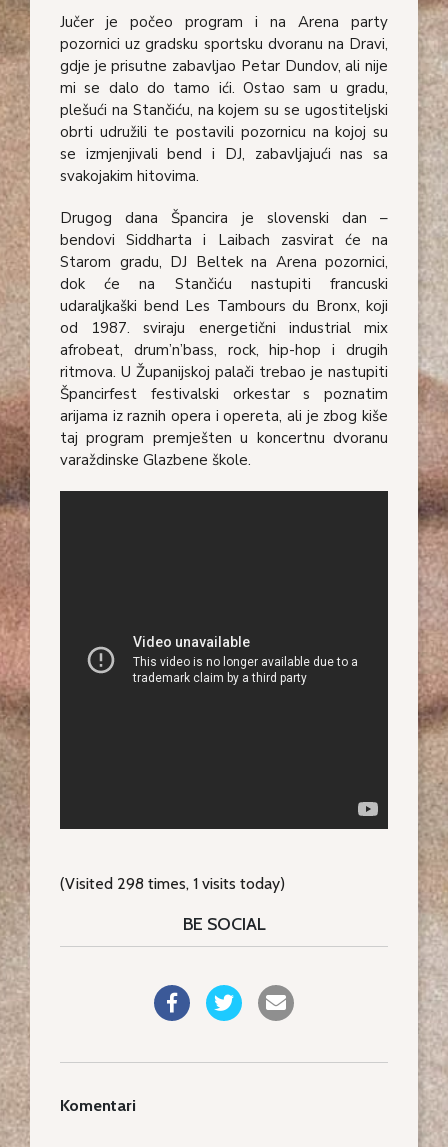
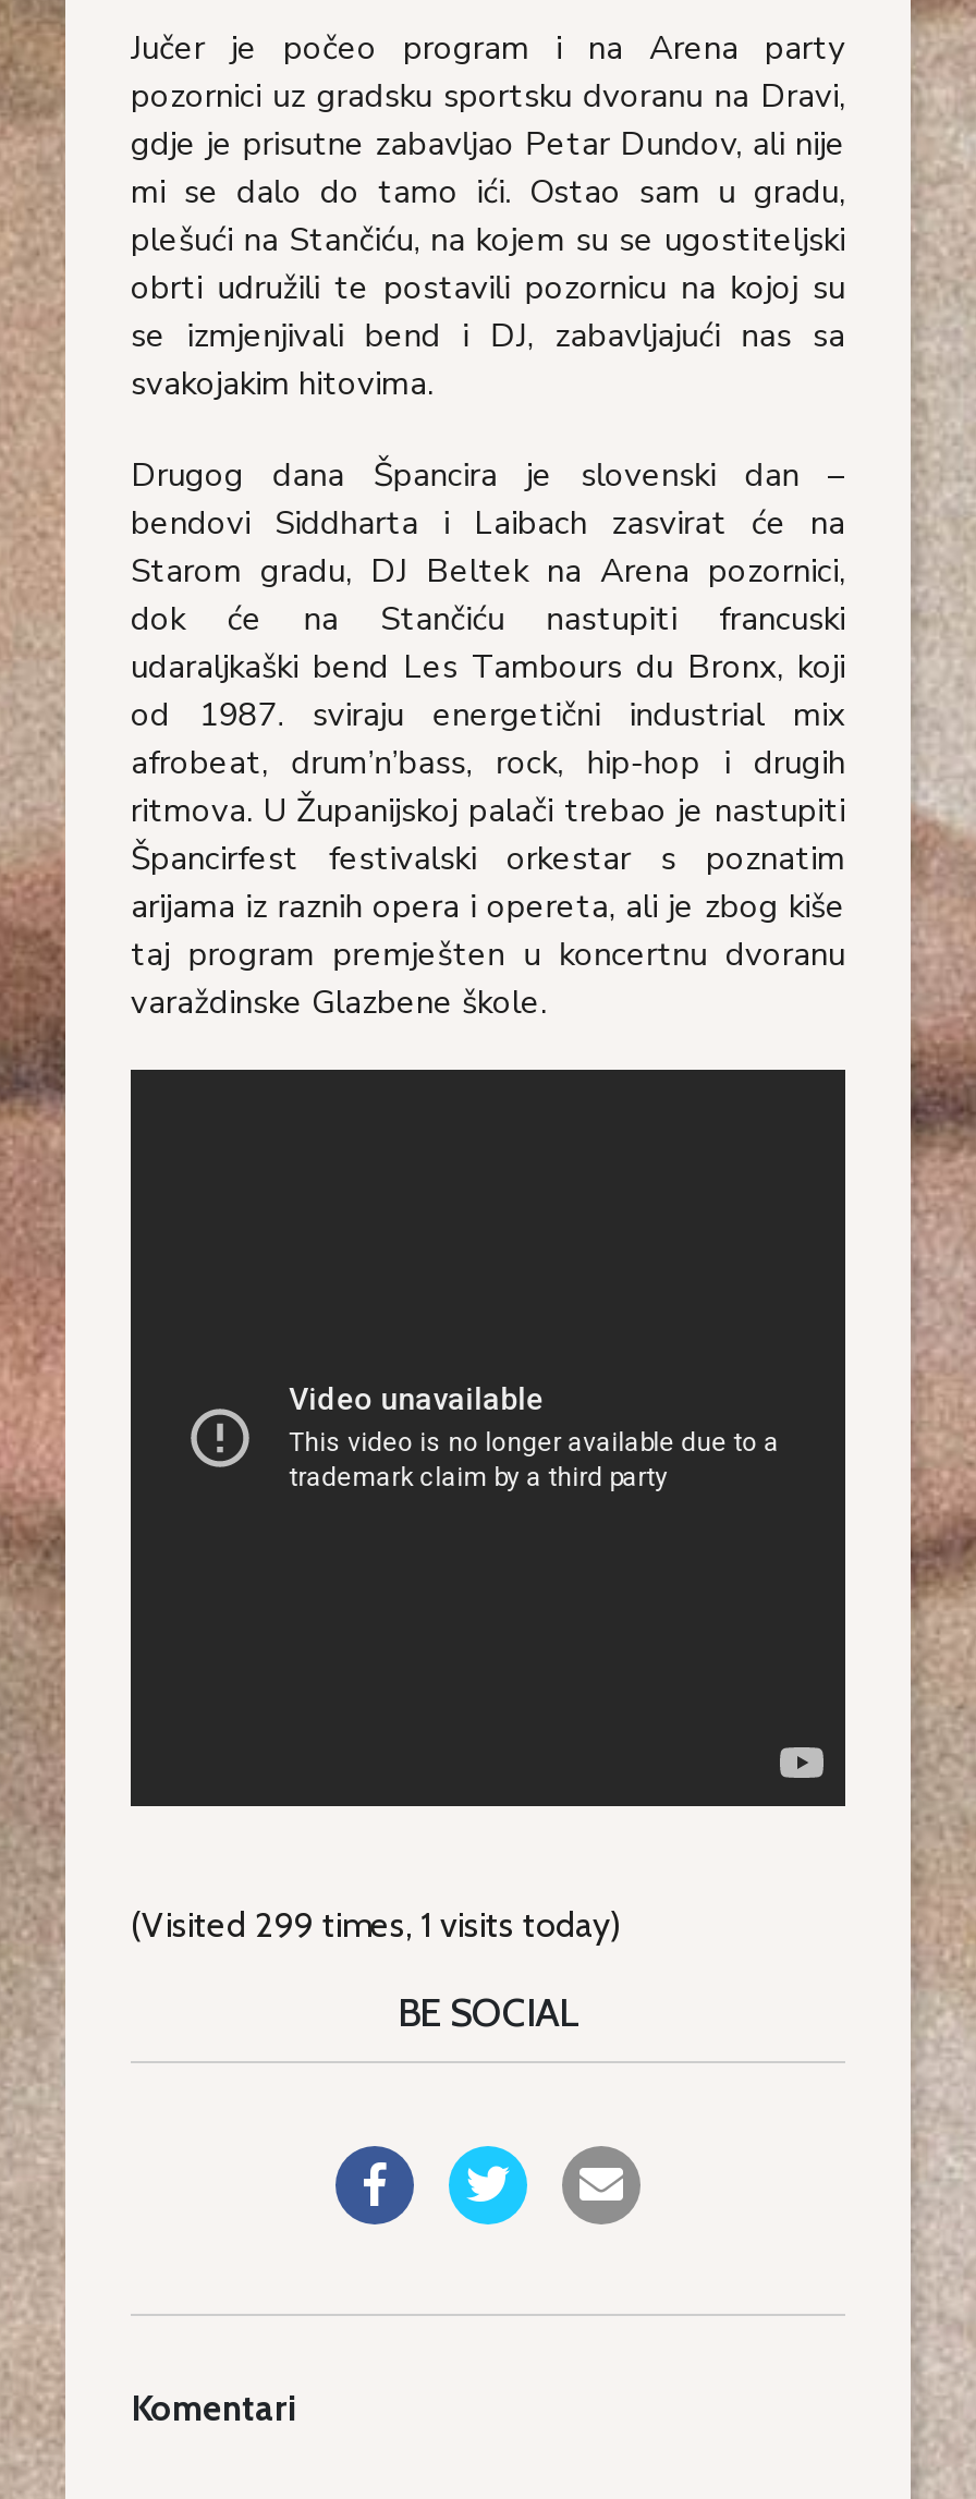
- (Visited 298 times, 1 visits today)
+ (Visited 299 times, 1 visits today)
